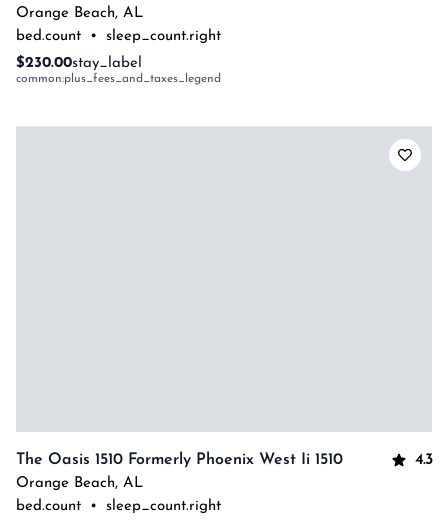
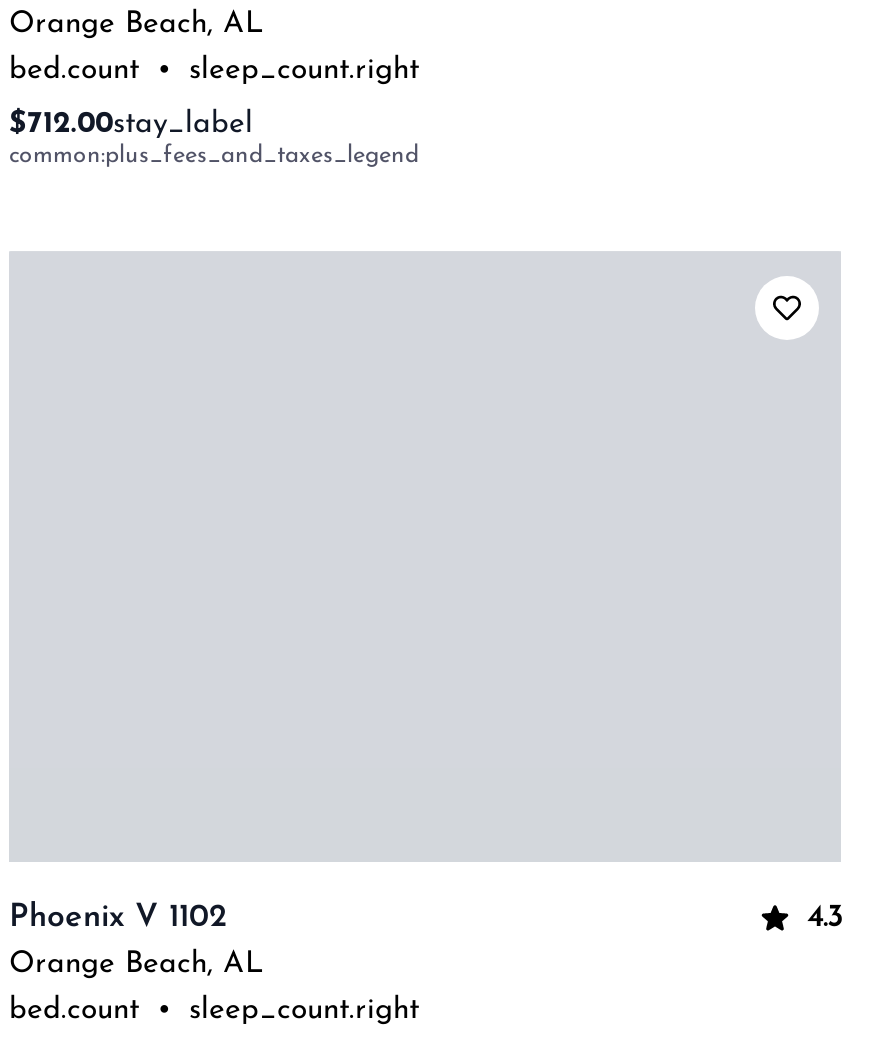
- $230.00stay_label
+ $712.00stay_label

- The Oasis 1510 Formerly Phoenix West Ii 1510
+ Phoenix V 1102
